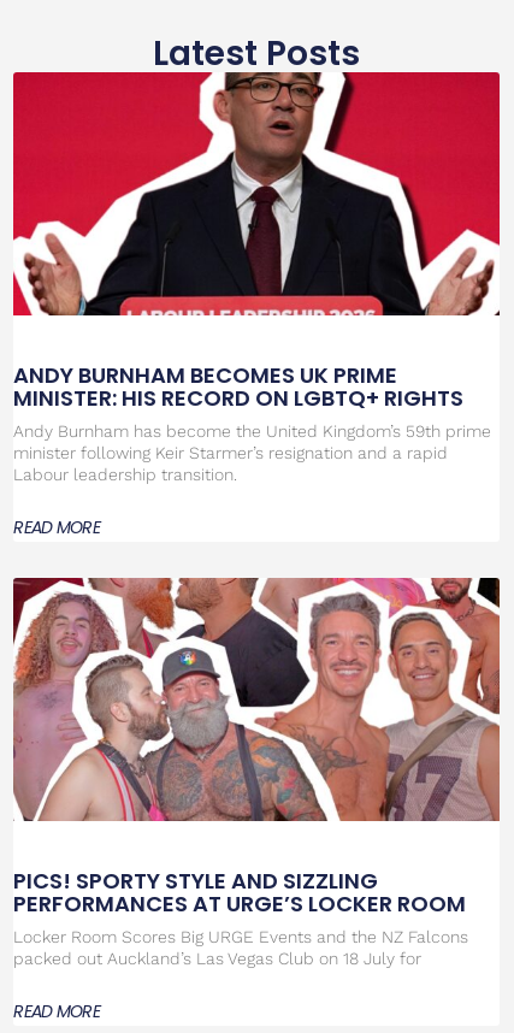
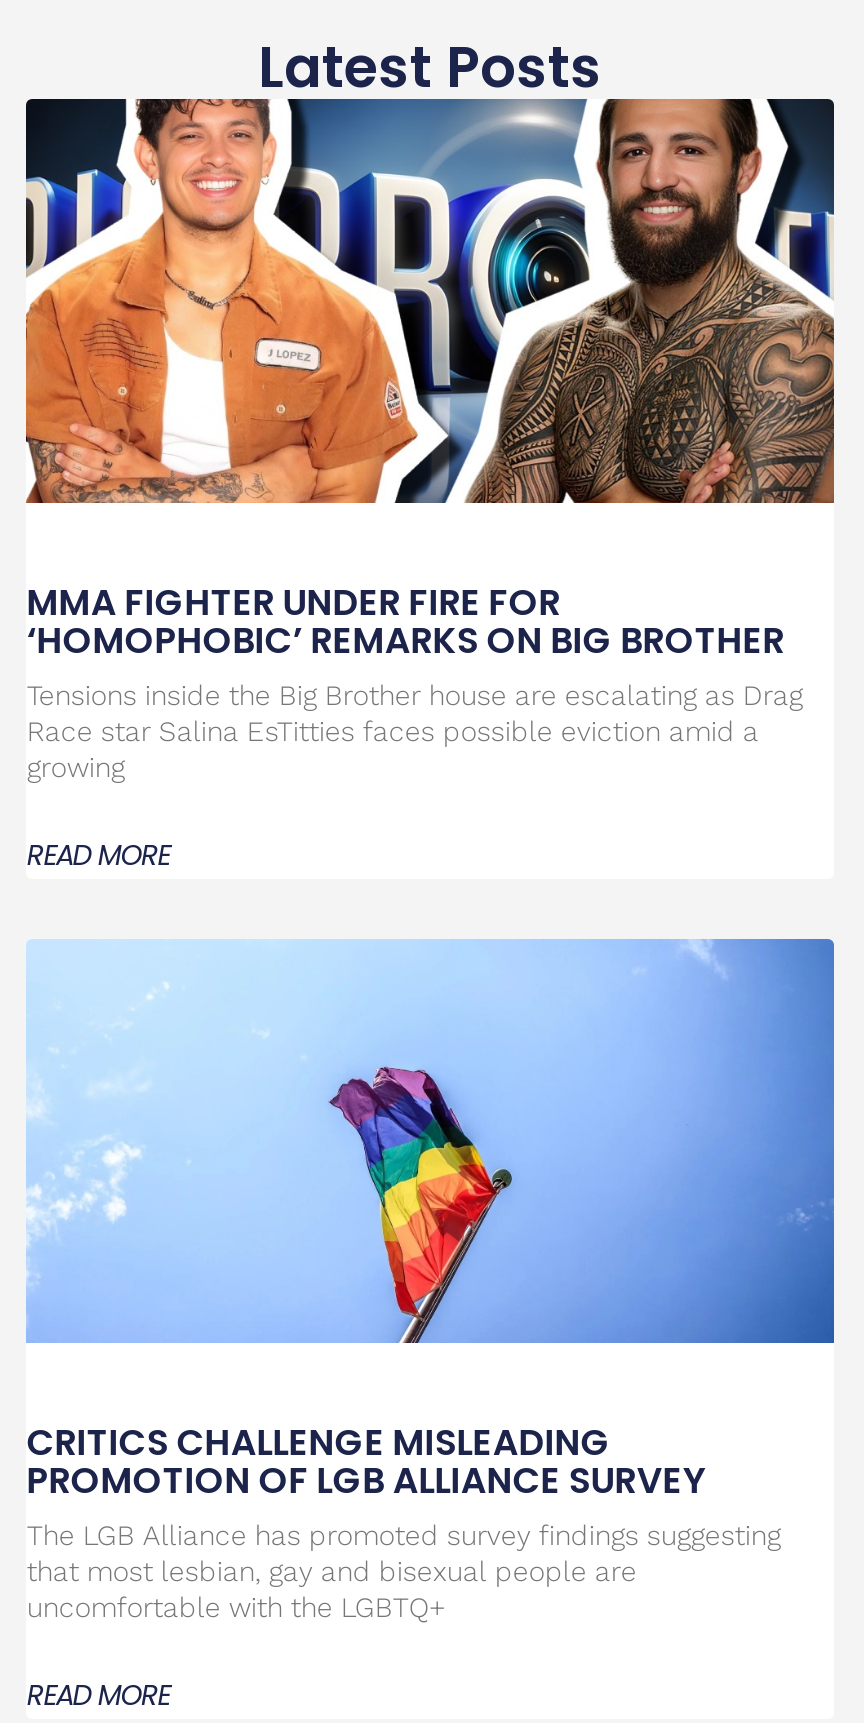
- [image]
- ANDY BURNHAM BECOMES UK PRIME
- MINISTER: HIS RECORD ON LGBTQ+ RIGHTS
- Andy Burnham has become the United Kingdom’s 59th prime
- minister following Keir Starmer’s resignation and a rapid
- Labour leadership transition.
+ [image]
+ MMA FIGHTER UNDER FIRE FOR
+ ‘HOMOPHOBIC’ REMARKS ON BIG BROTHER
+ Tensions inside the Big Brother house are escalating as Drag
+ Race star Salina EsTitties faces possible eviction amid a
+ growing

- [image]
- PICS! SPORTY STYLE AND SIZZLING
- PERFORMANCES AT URGE’S LOCKER ROOM
- Locker Room Scores Big URGE Events and the NZ Falcons
- packed out Auckland’s Las Vegas Club on 18 July for
+ [image]
+ CRITICS CHALLENGE MISLEADING
+ PROMOTION OF LGB ALLIANCE SURVEY
+ The LGB Alliance has promoted survey findings suggesting
+ that most lesbian, gay and bisexual people are
+ uncomfortable with the LGBTQ+
